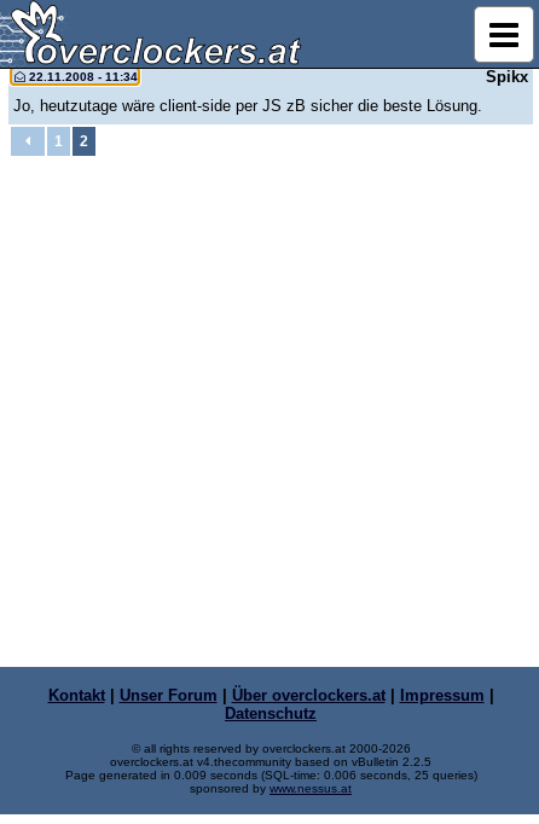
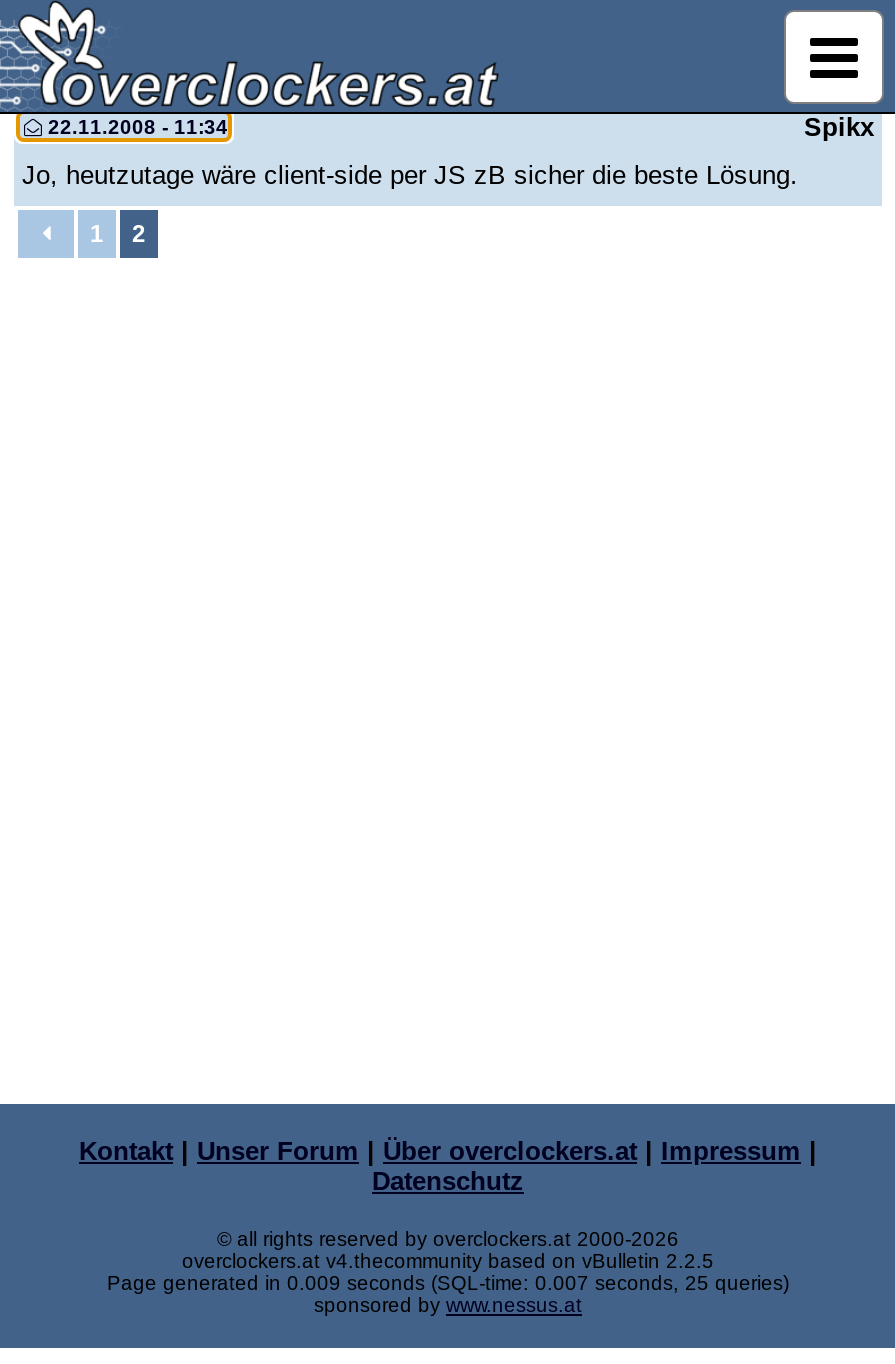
- Page generated in 0.009 seconds (SQL-time: 0.006 seconds, 25 queries)
+ Page generated in 0.009 seconds (SQL-time: 0.007 seconds, 25 queries)
